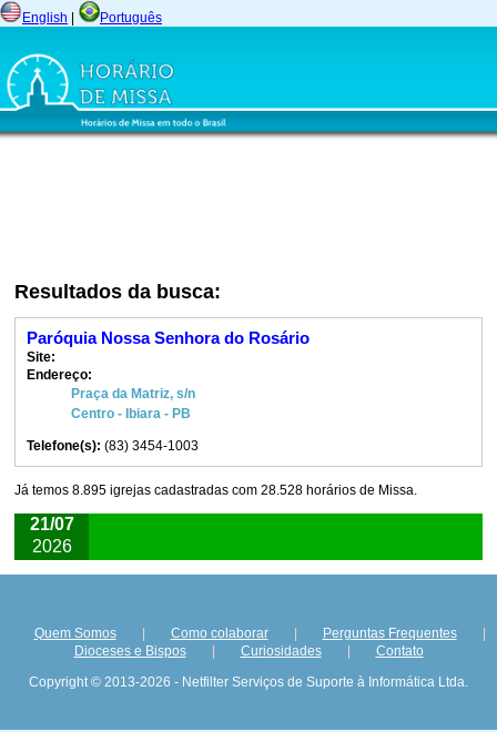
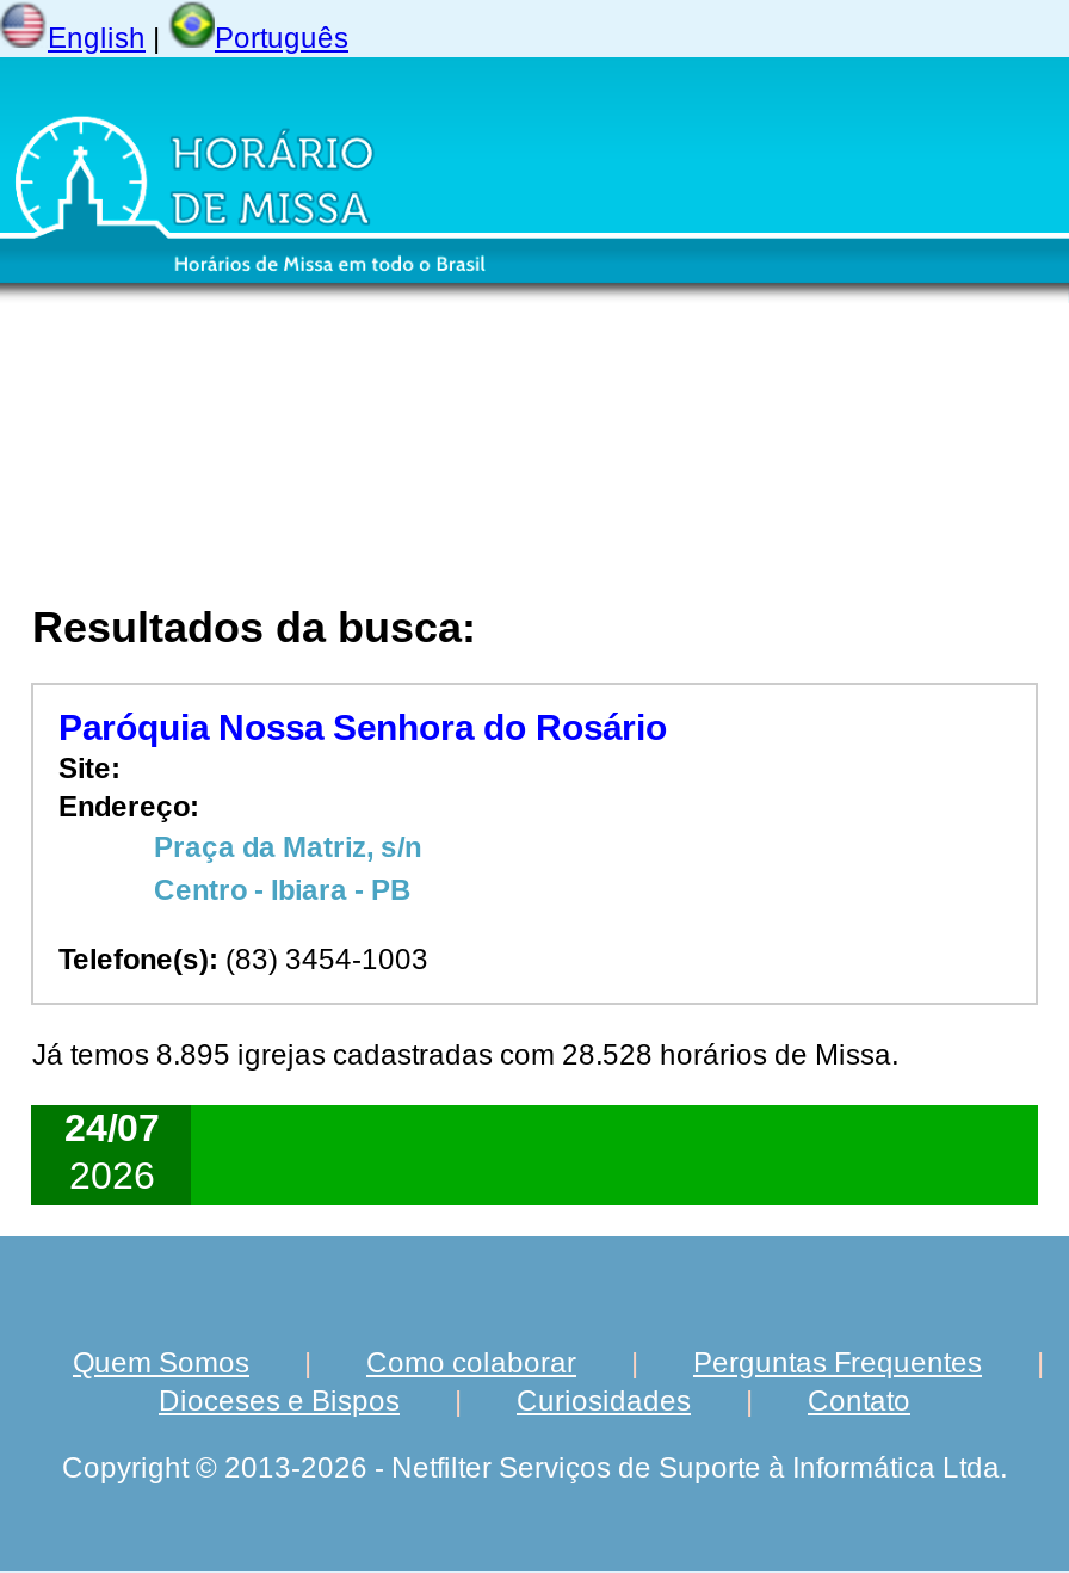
- 21/07
+ 24/07
